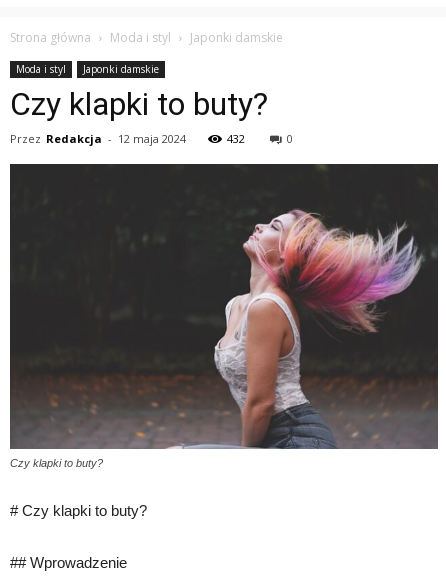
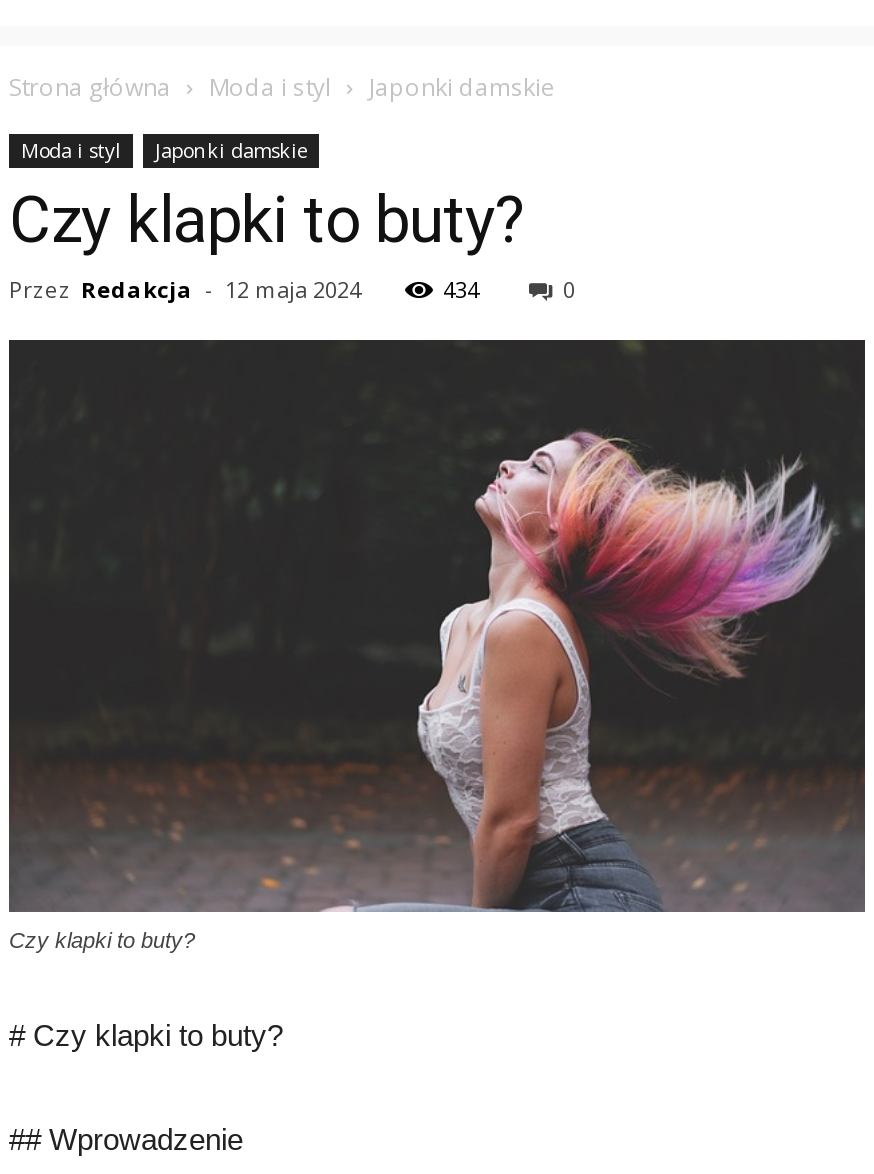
- 432
+ 434
